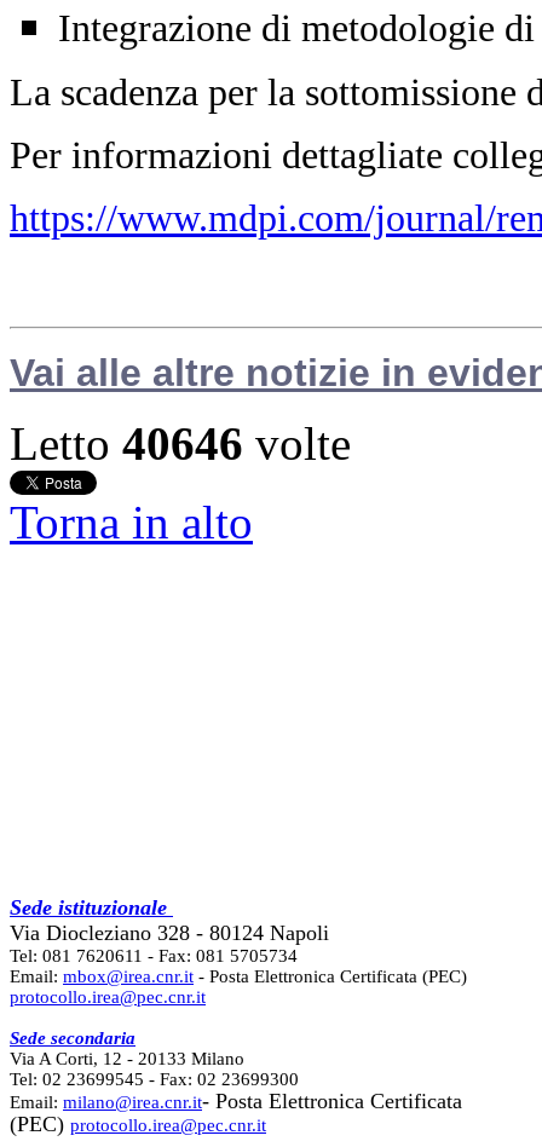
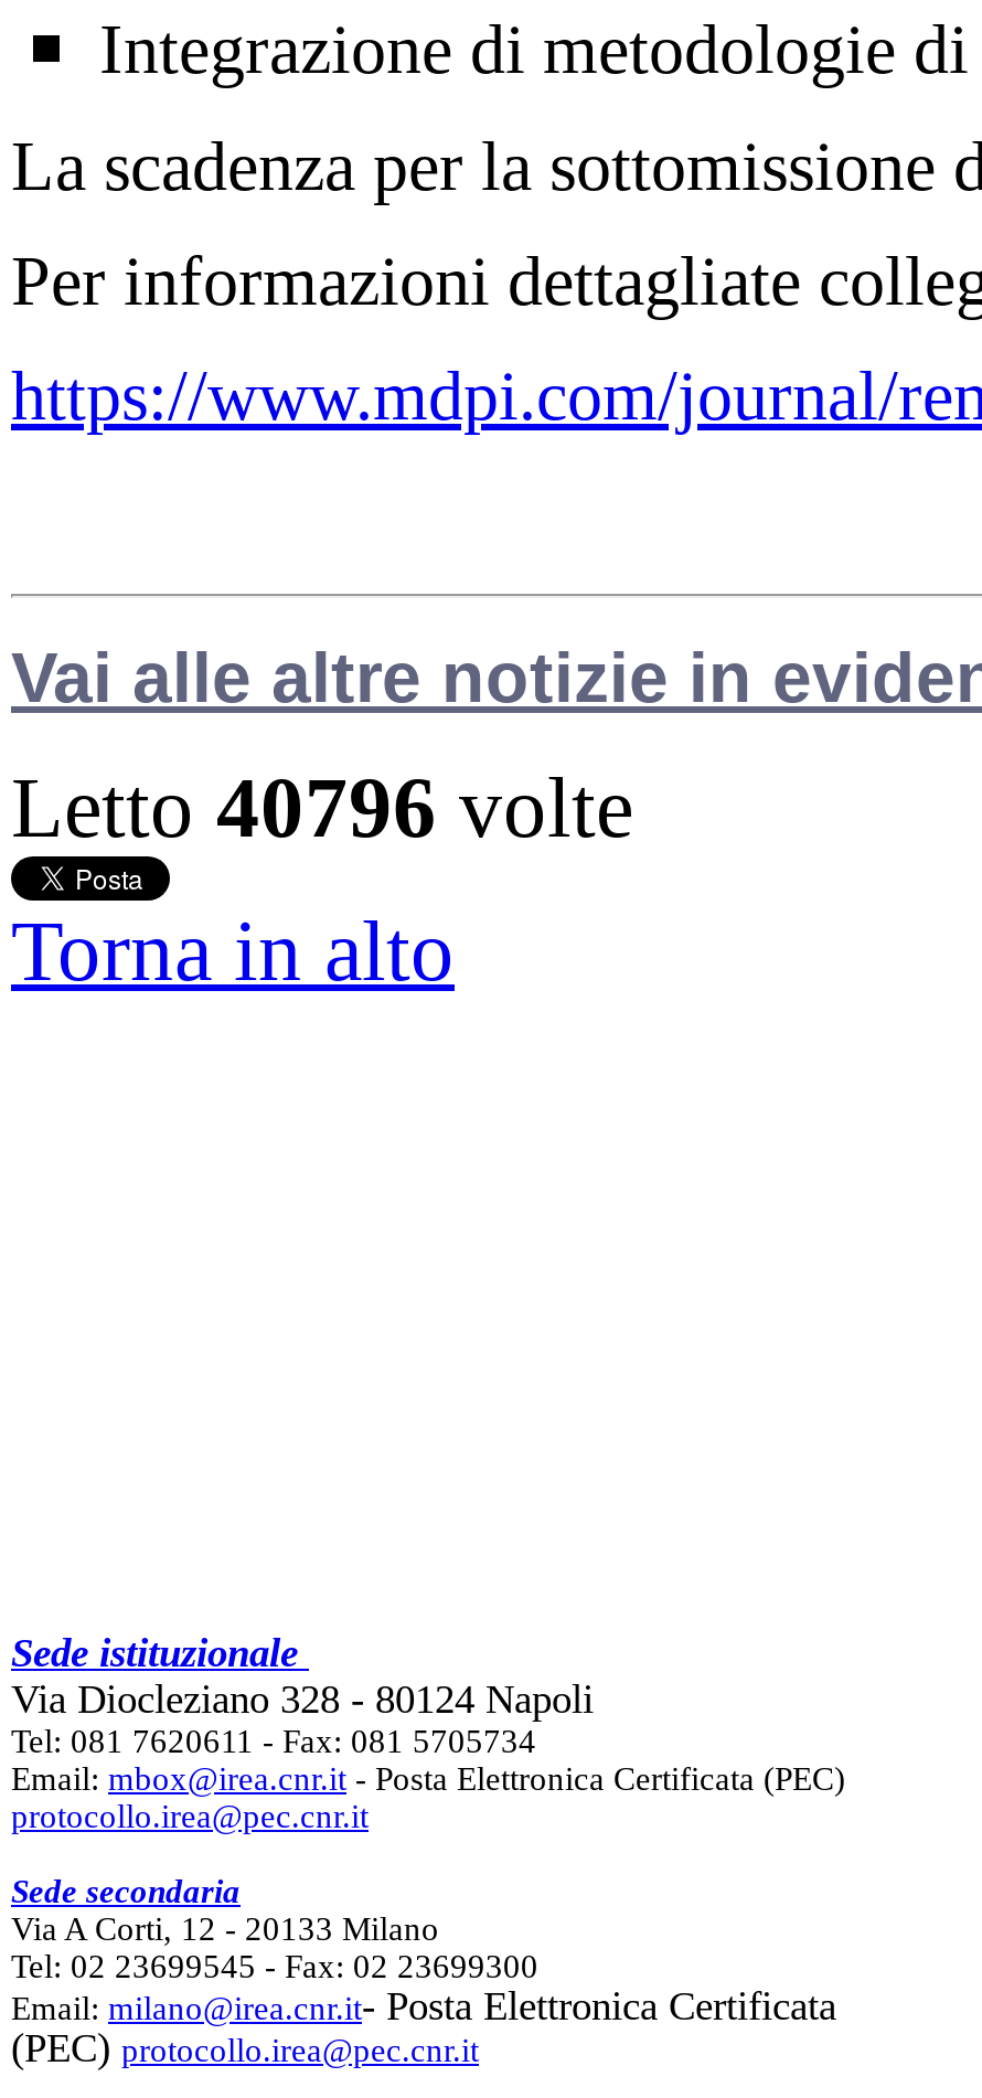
- Letto 40646 volte
+ Letto 40796 volte
